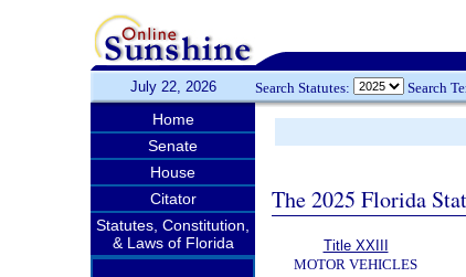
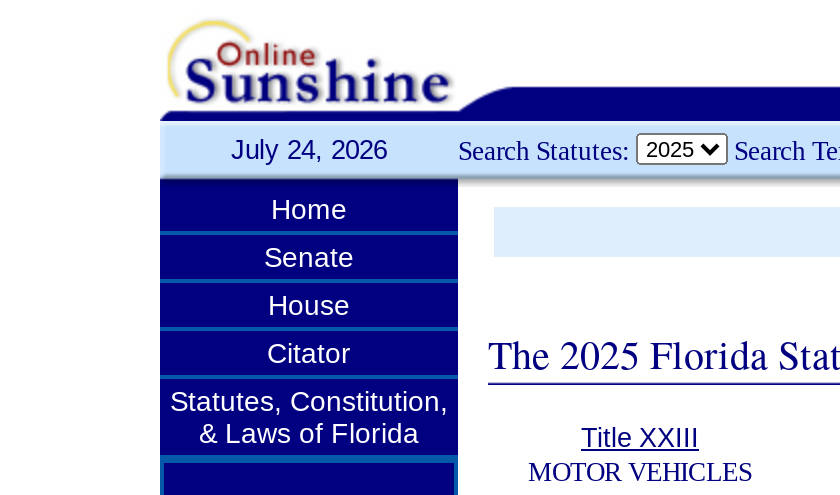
- July 22, 2026
+ July 24, 2026
